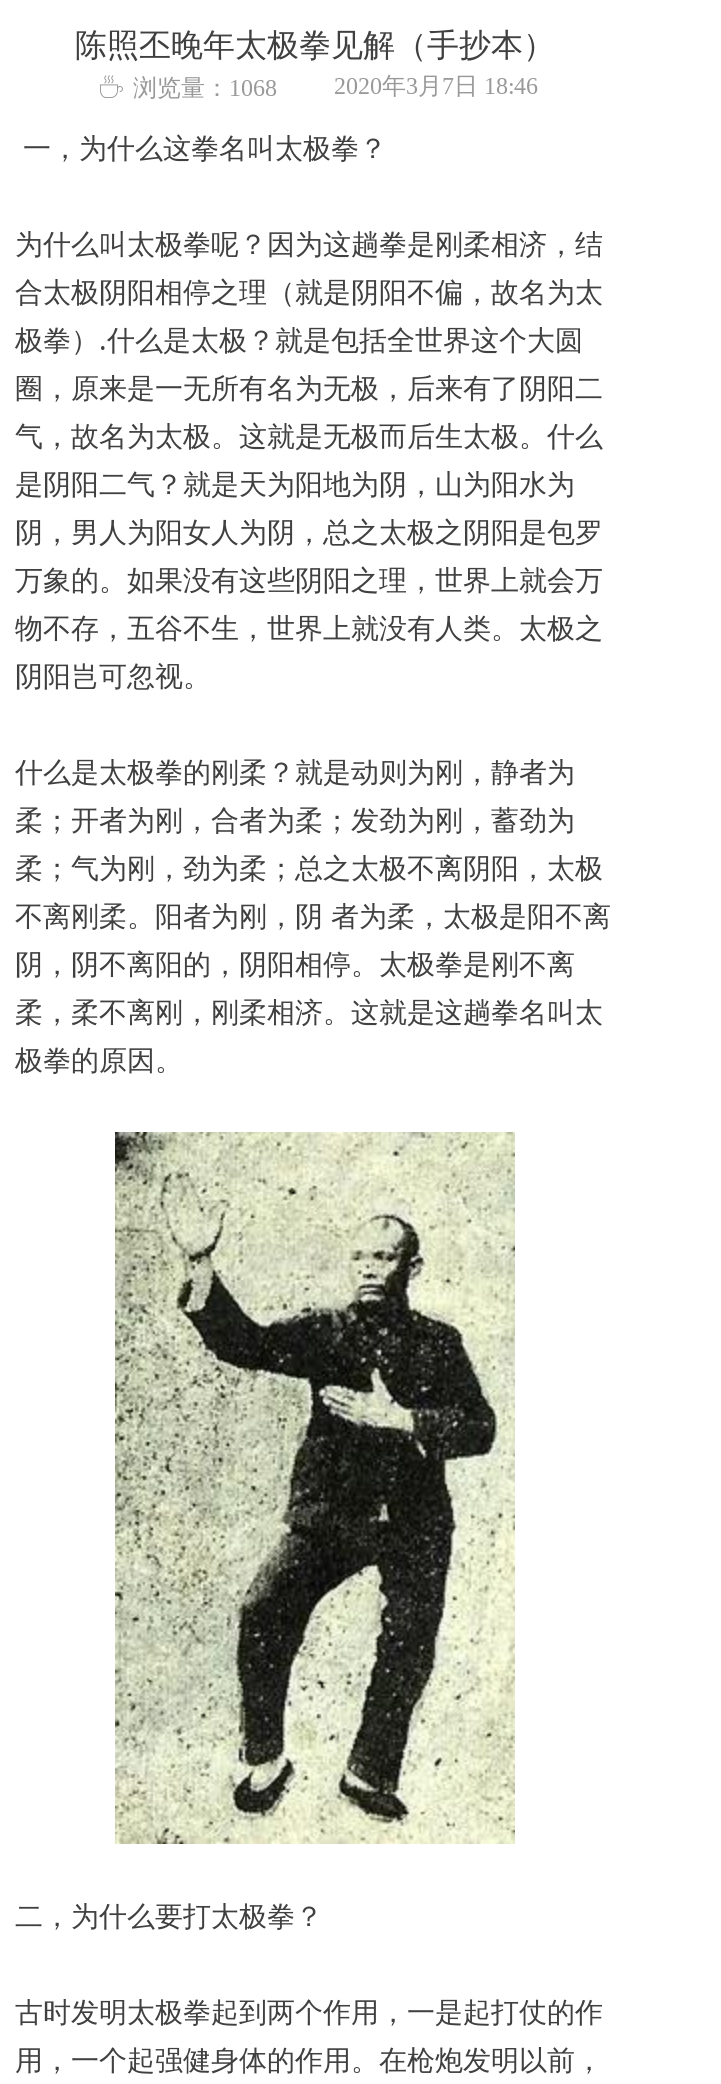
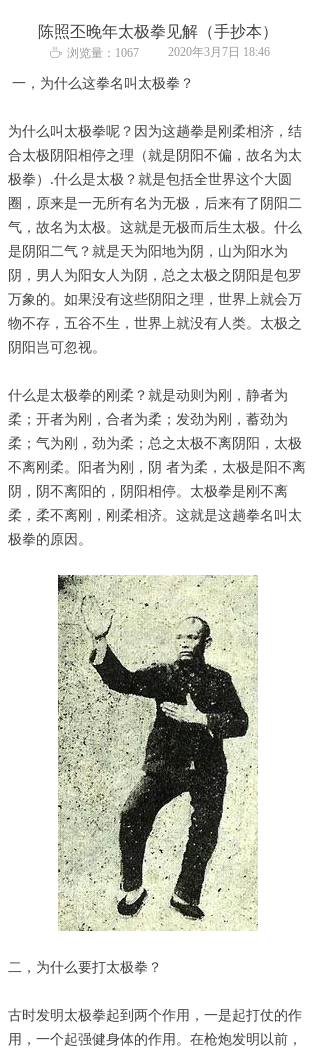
- ꄘ 浏览量：1068
+ ꄘ 浏览量：1067
